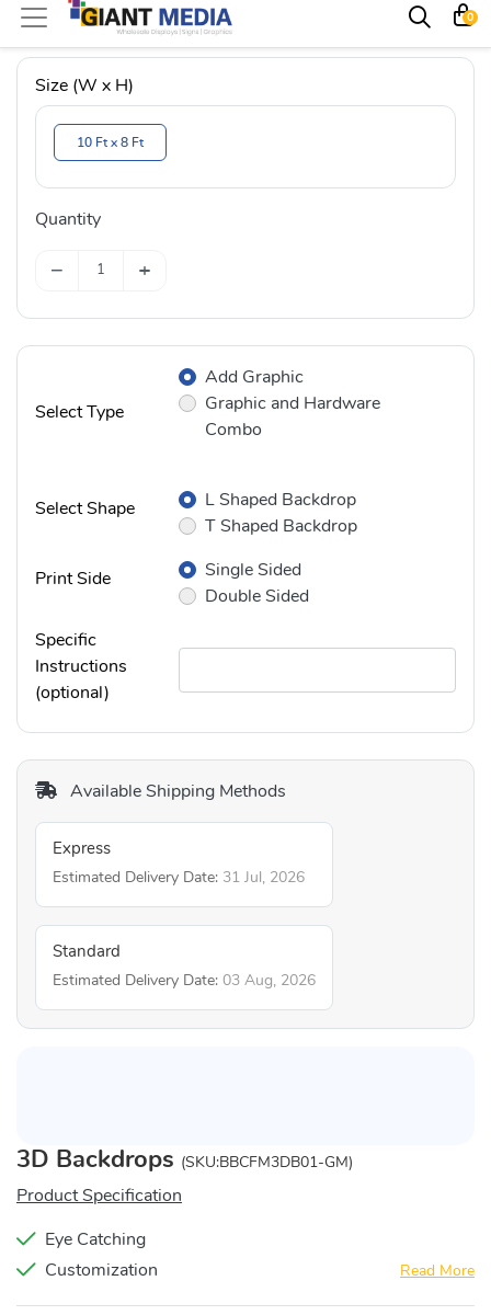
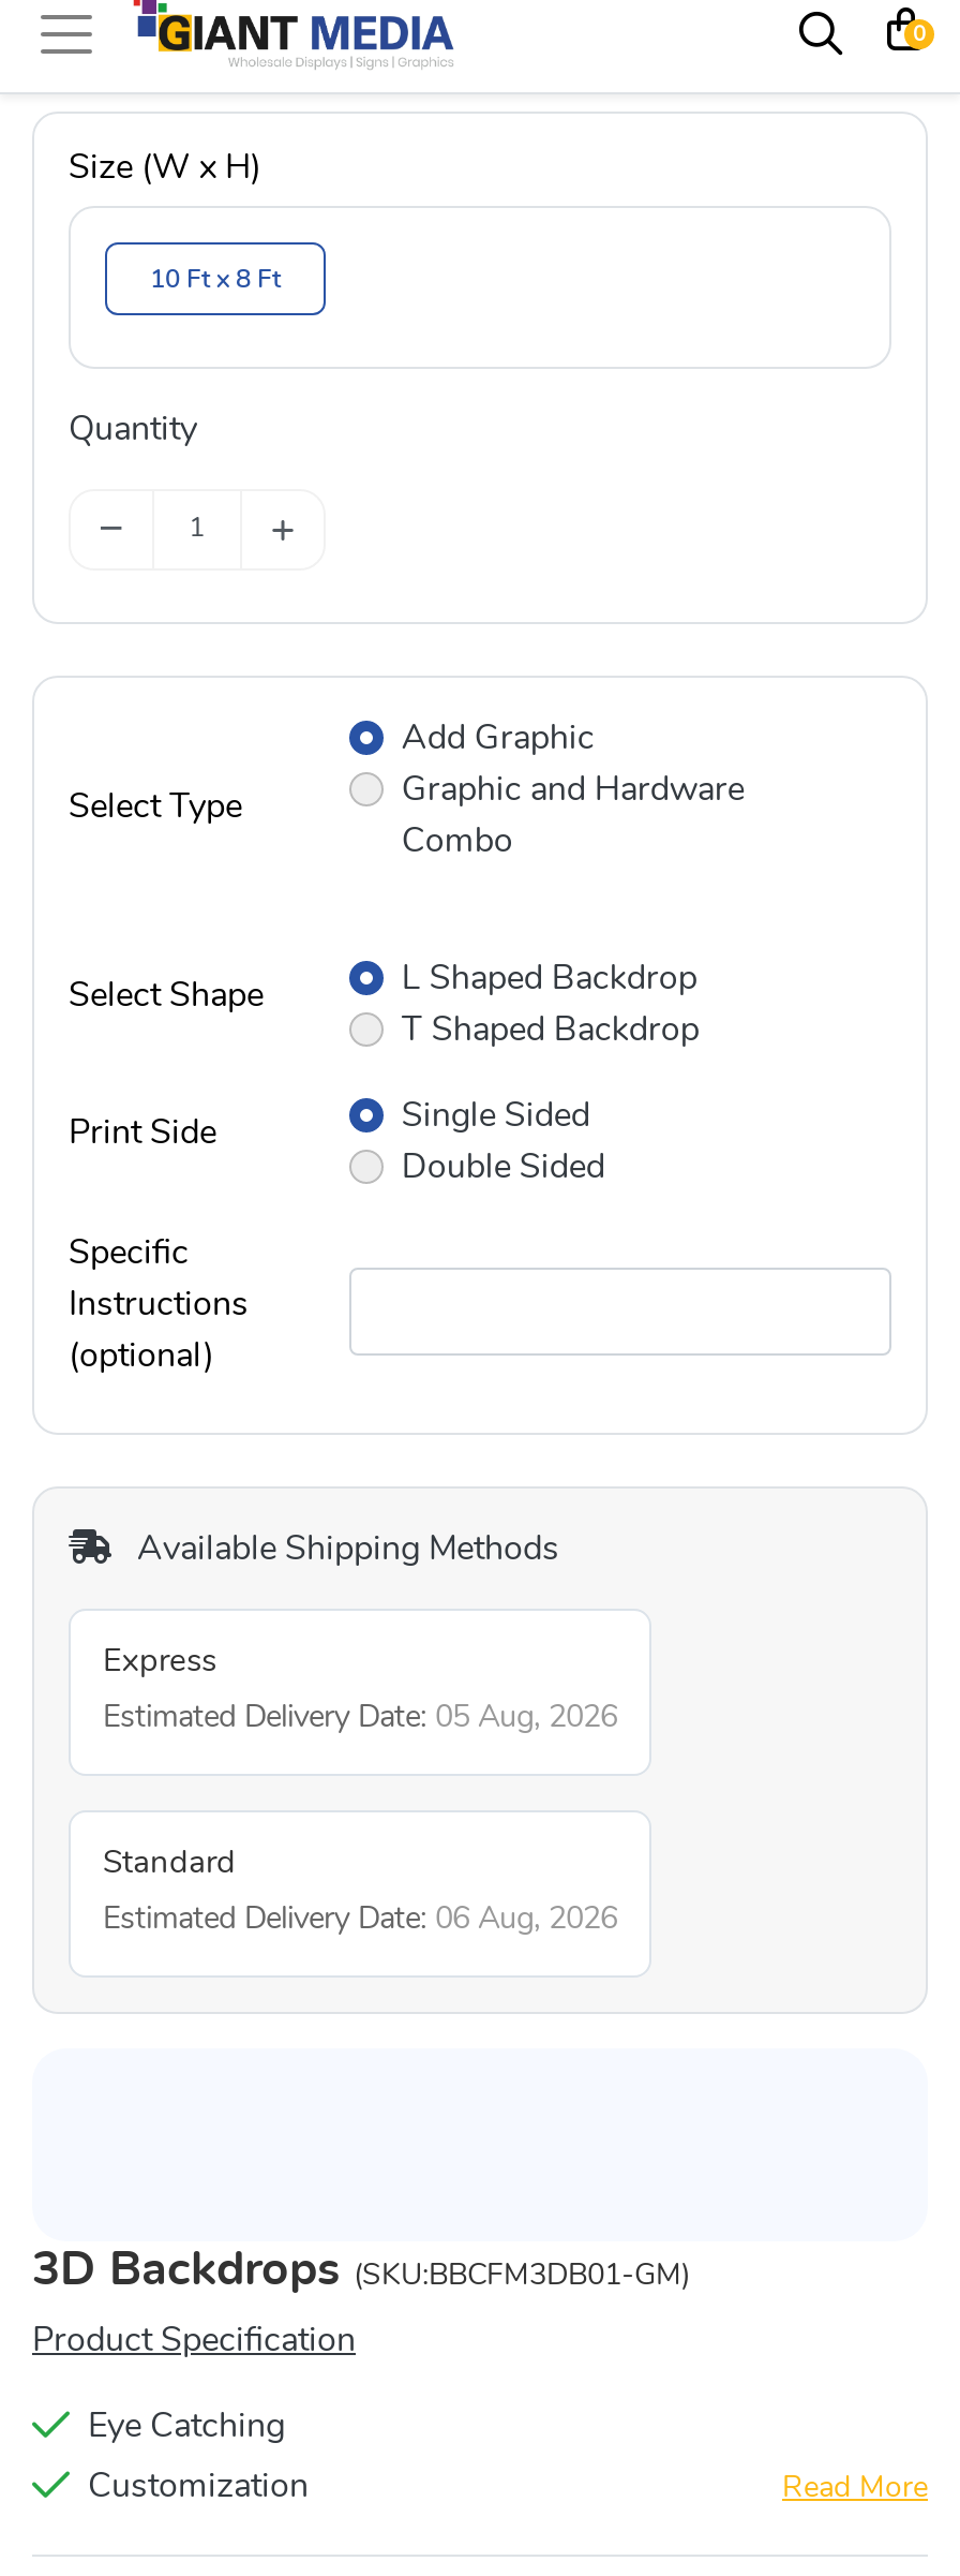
- Estimated Delivery Date: 31 Jul, 2026
+ Estimated Delivery Date: 05 Aug, 2026

- Estimated Delivery Date: 03 Aug, 2026
+ Estimated Delivery Date: 06 Aug, 2026
